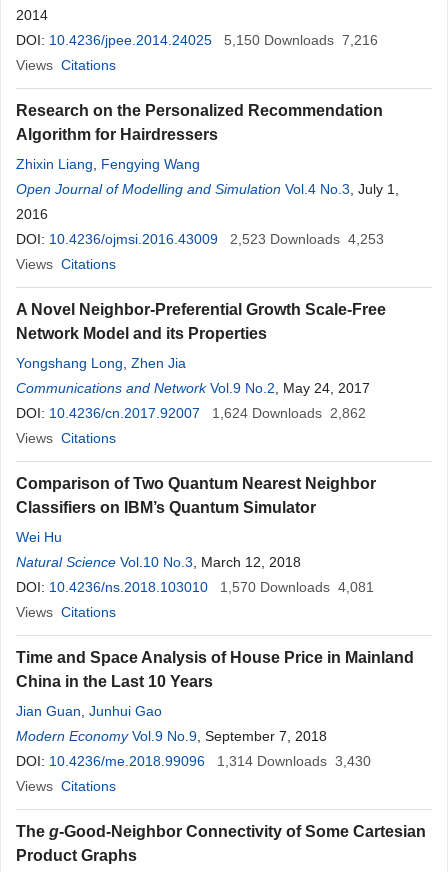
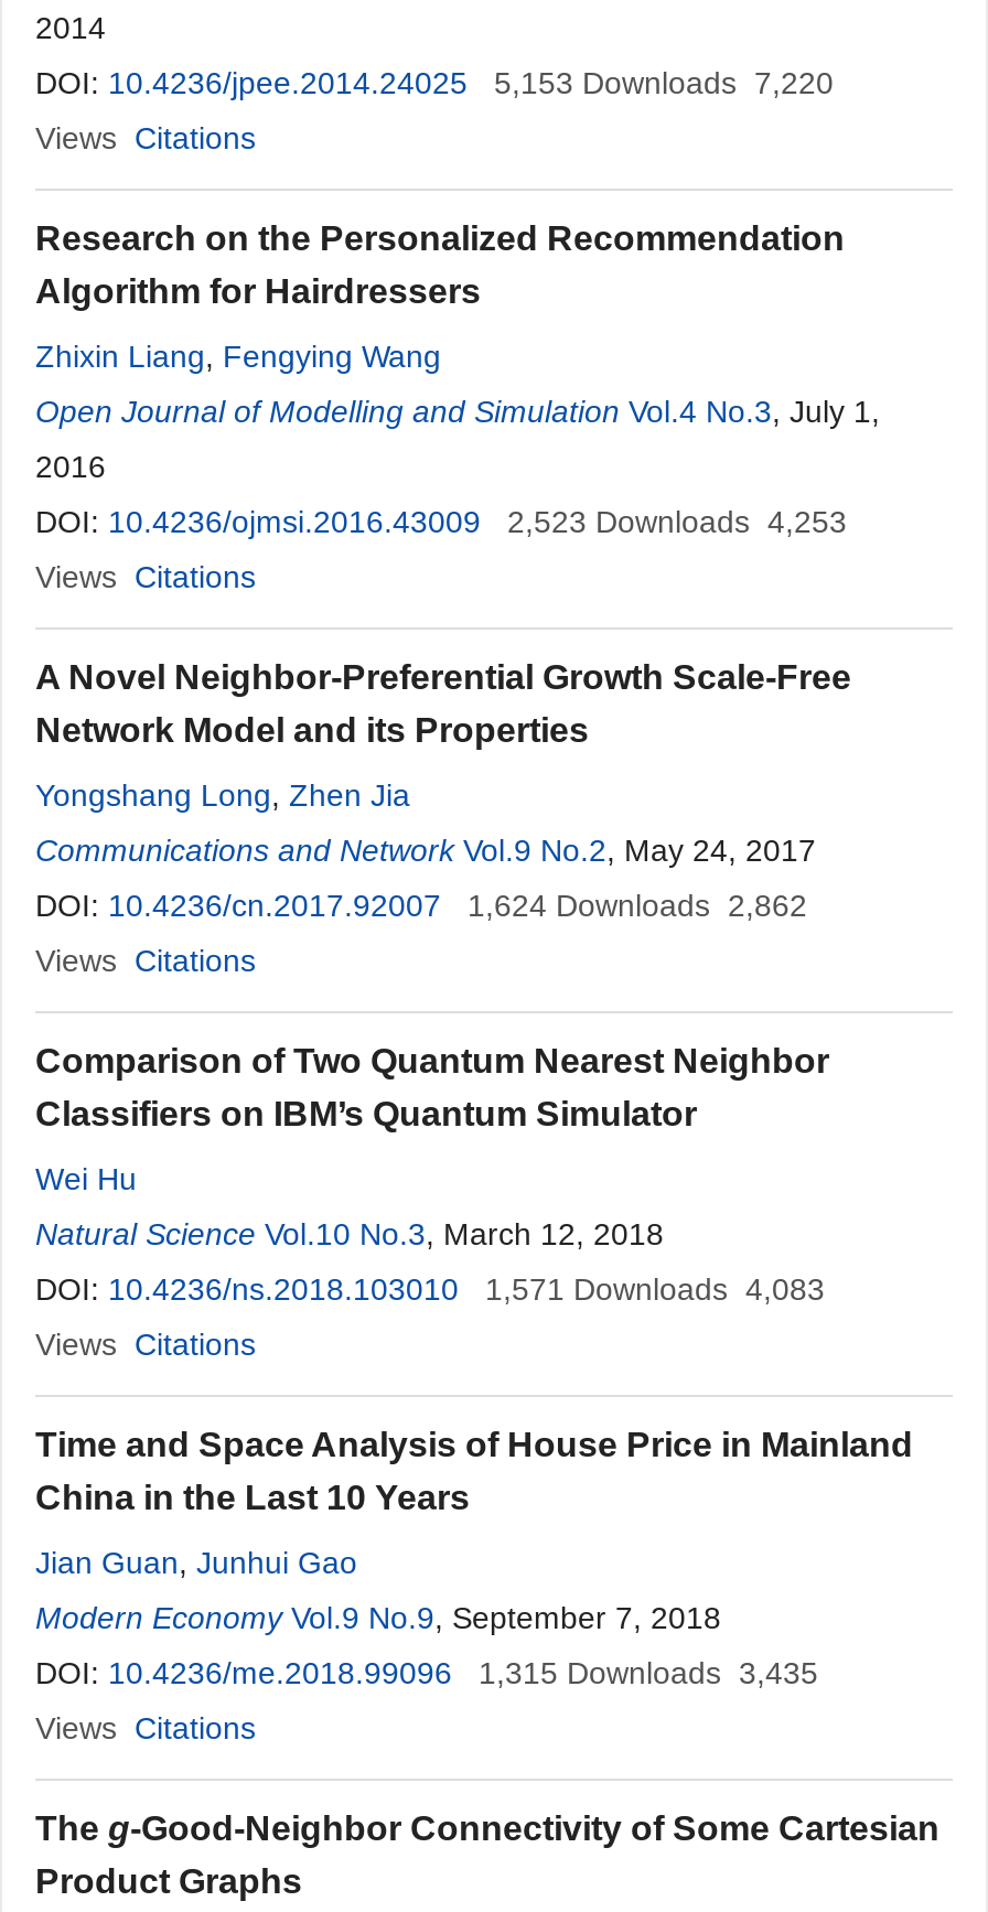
- DOI: 10.4236/jpee.2014.24025 5,150 Downloads 7,216
+ DOI: 10.4236/jpee.2014.24025 5,153 Downloads 7,220

- DOI: 10.4236/ns.2018.103010 1,570 Downloads 4,081
+ DOI: 10.4236/ns.2018.103010 1,571 Downloads 4,083

- DOI: 10.4236/me.2018.99096 1,314 Downloads 3,430
+ DOI: 10.4236/me.2018.99096 1,315 Downloads 3,435
